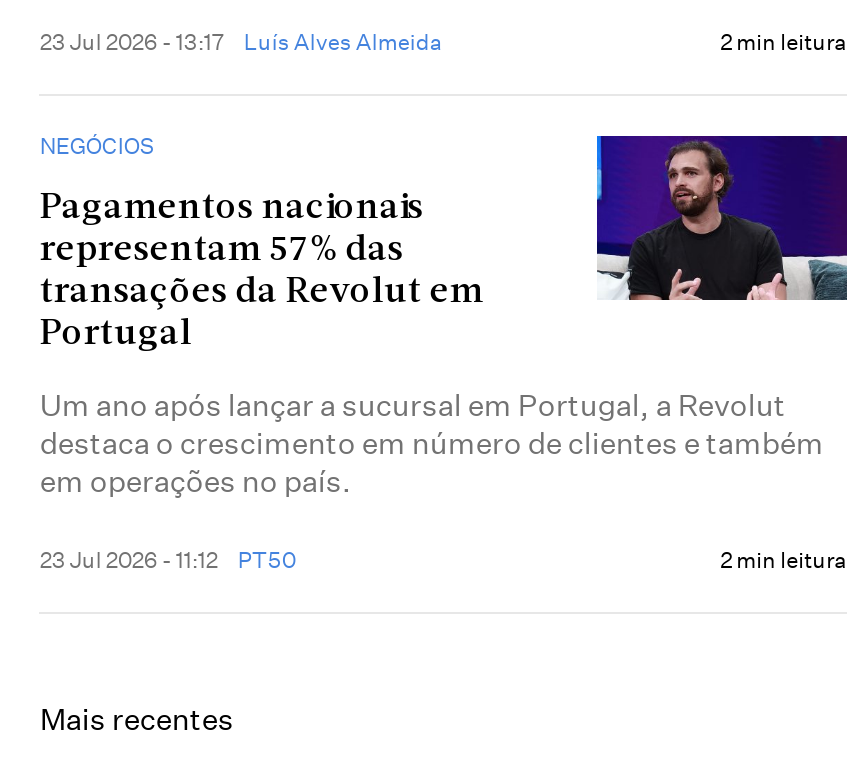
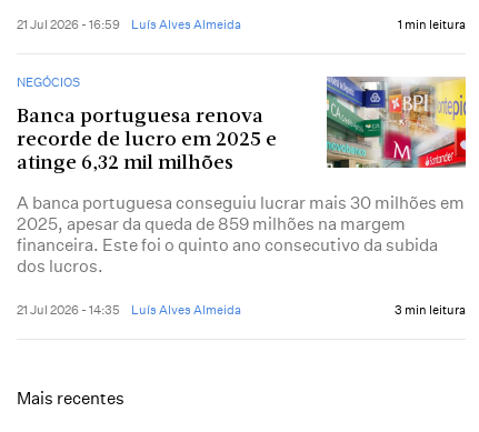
- 23 Jul 2026 - 13:17 Luís Alves Almeida
+ 21 Jul 2026 - 16:59 Luís Alves Almeida

- 2 min leitura
+ 1 min leitura

- [image]
+ [image]

- Pagamentos nacionais
- representam 57% das
- transações da Revolut em
- Portugal
+ Banca portuguesa renova
+ recorde de lucro em 2025 e
+ atinge 6,32 mil milhões

- Um ano após lançar a sucursal em Portugal, a Revolut
- destaca o crescimento em número de clientes e também
- em operações no país.
+ A banca portuguesa conseguiu lucrar mais 30 milhões em
+ 2025, apesar da queda de 859 milhões na margem
+ financeira. Este foi o quinto ano consecutivo da subida
+ dos lucros.

- 23 Jul 2026 - 11:12
- PT50
- 2 min leitura
+ 21 Jul 2026 - 14:35
+ Luís Alves Almeida
+ 3 min leitura
